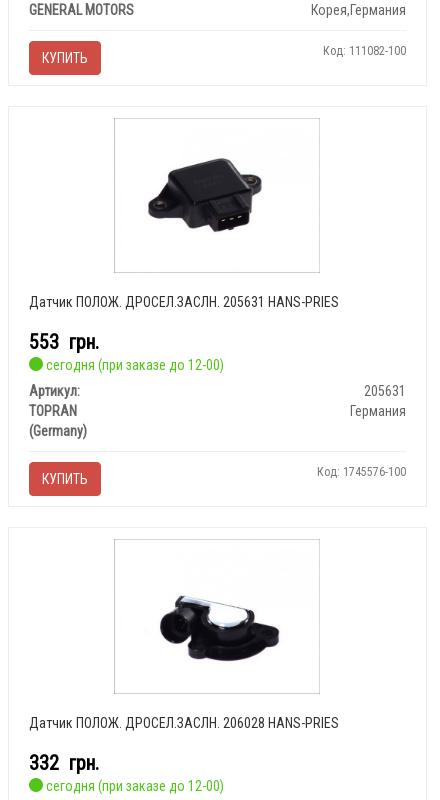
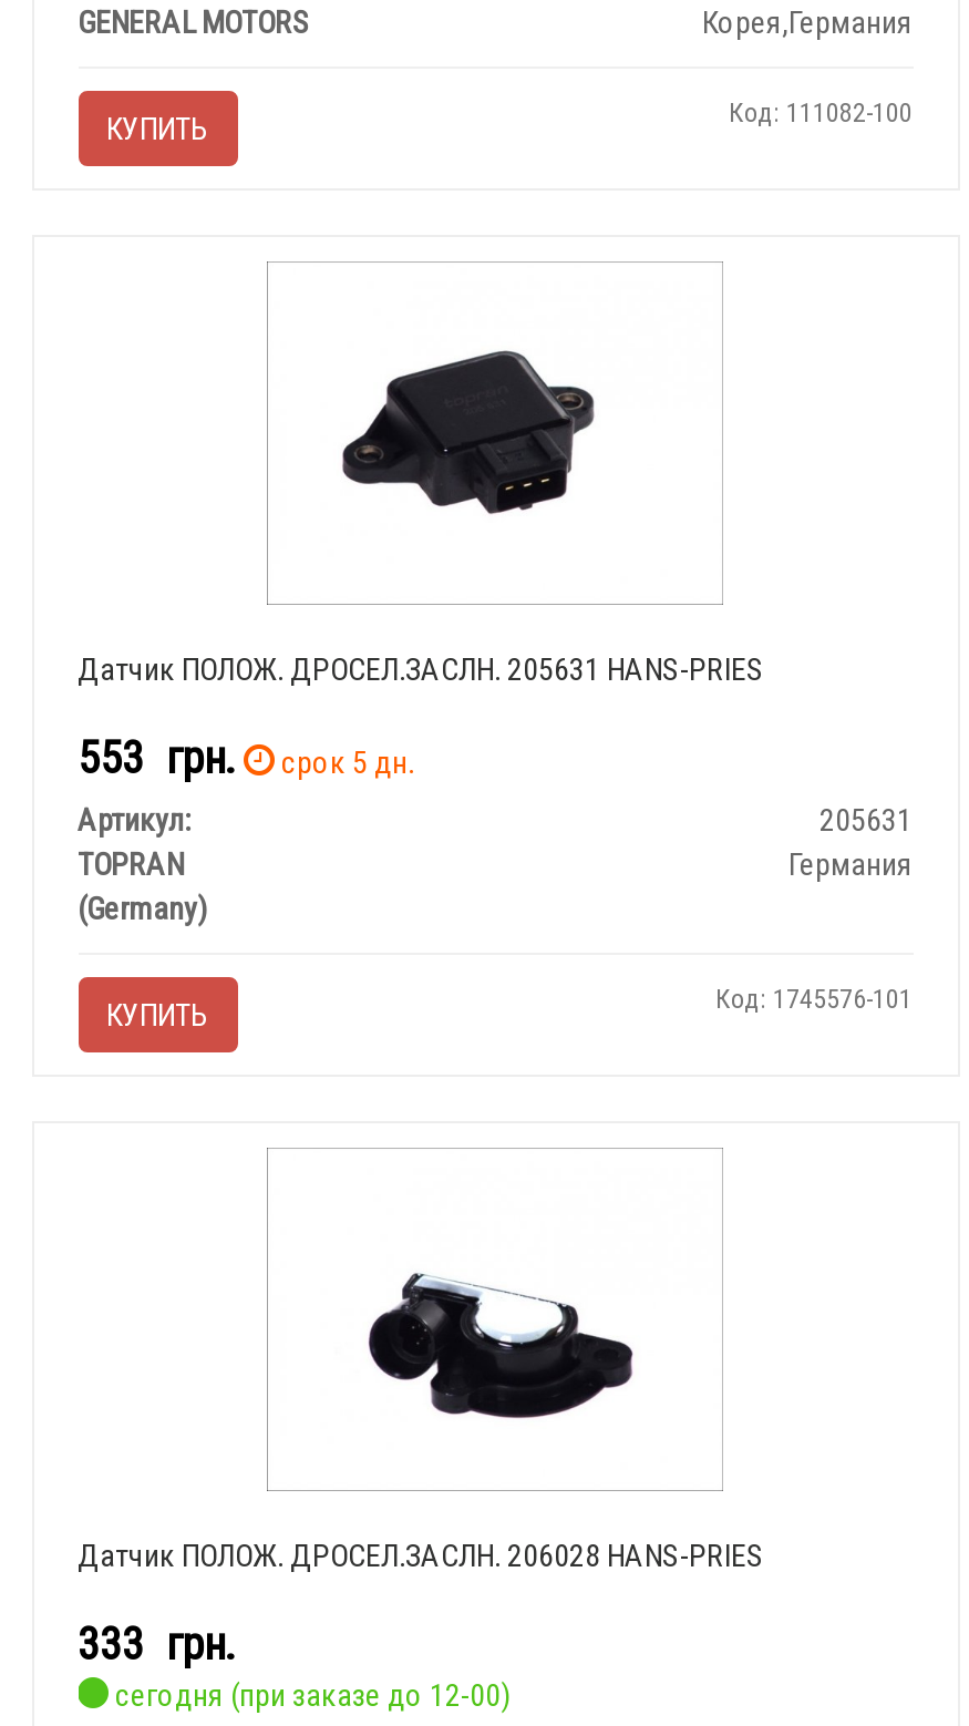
- сегодня (при заказе до 12-00)
+ срок 5 дн.

- Код: 1745576-100
+ Код: 1745576-101

- 332 грн.
+ 333 грн.
